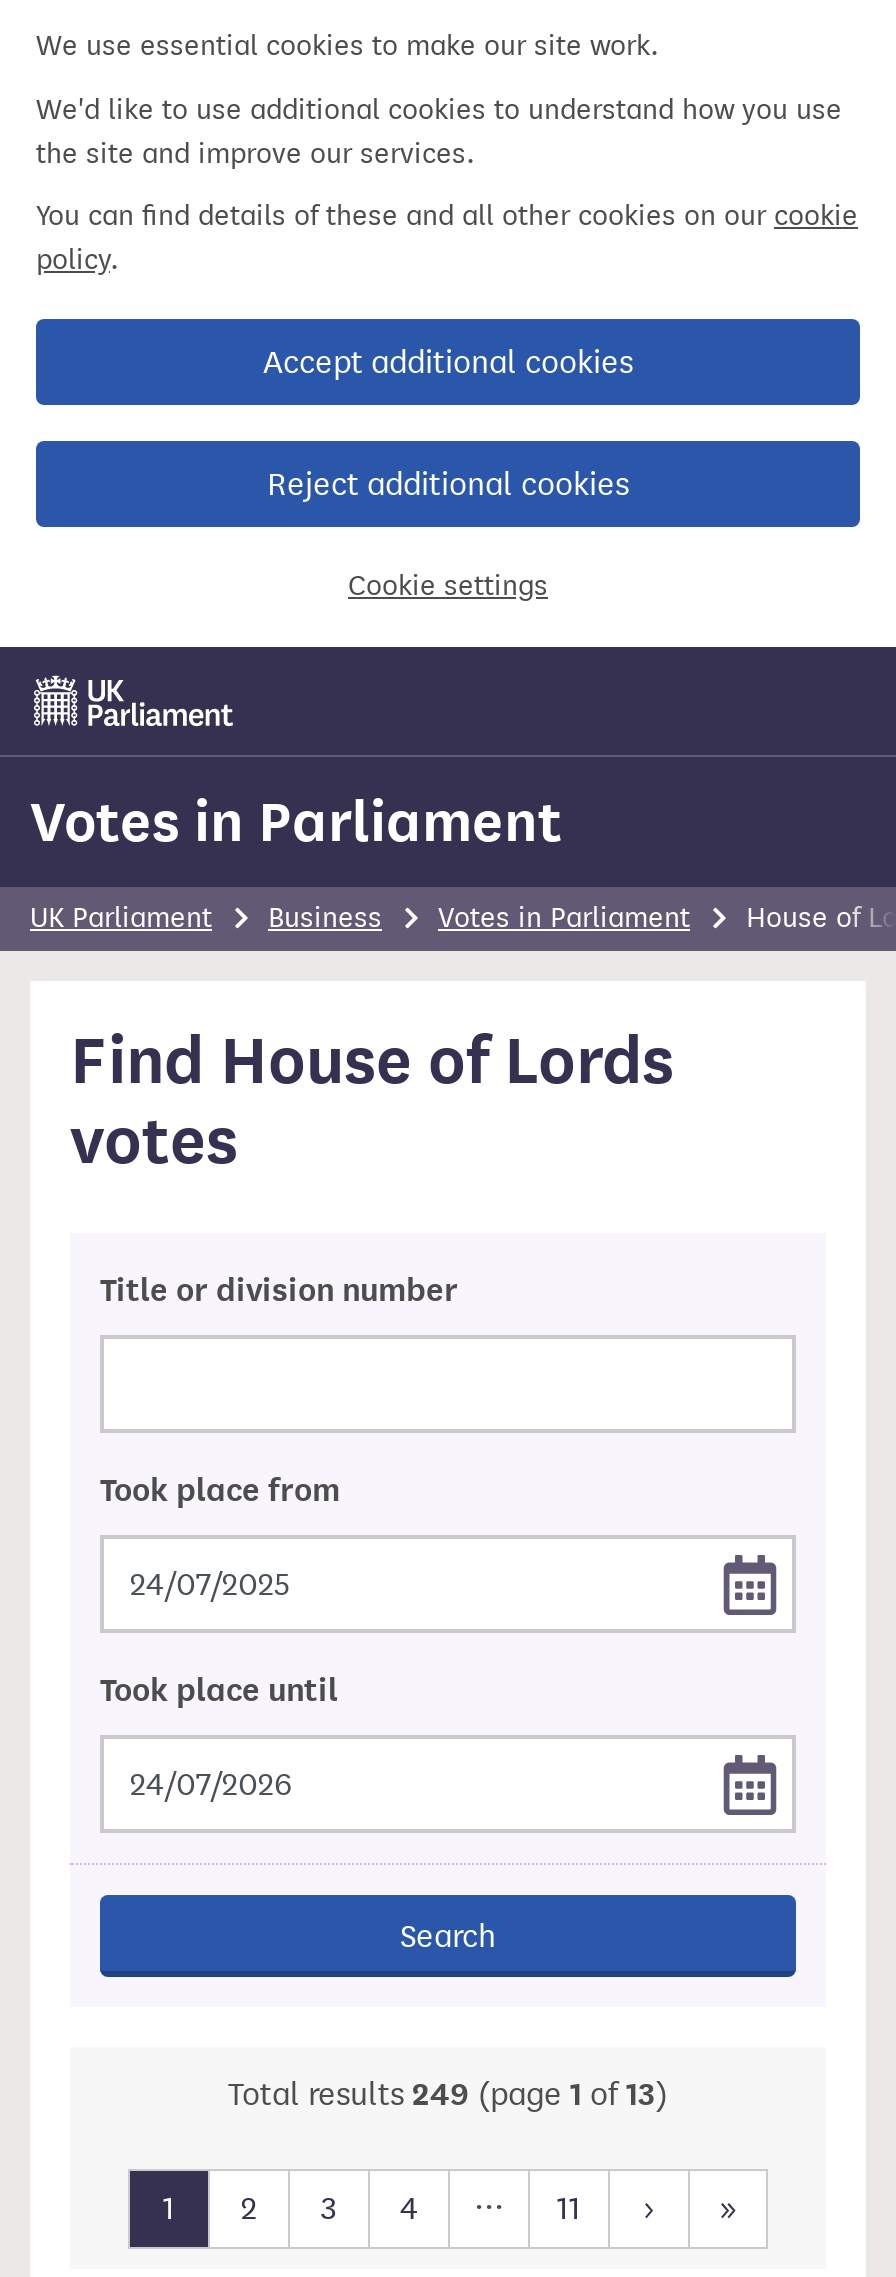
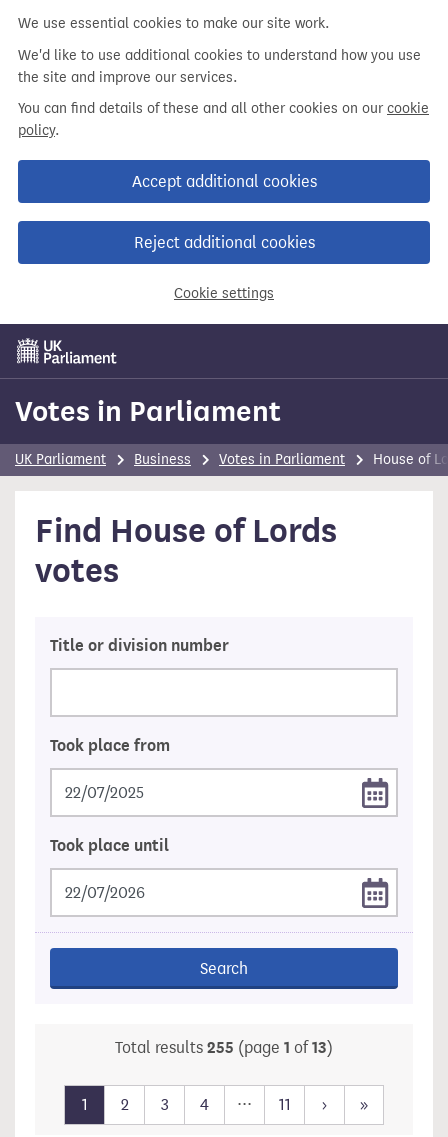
- Total results 249 (page 1 of 13)
+ Total results 255 (page 1 of 13)
